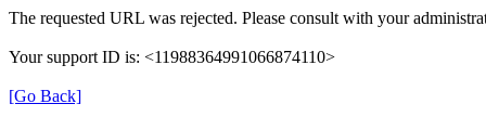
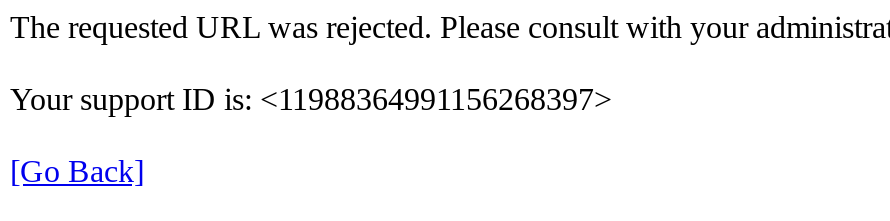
- Your support ID is: <11988364991066874110>
+ Your support ID is: <11988364991156268397>
